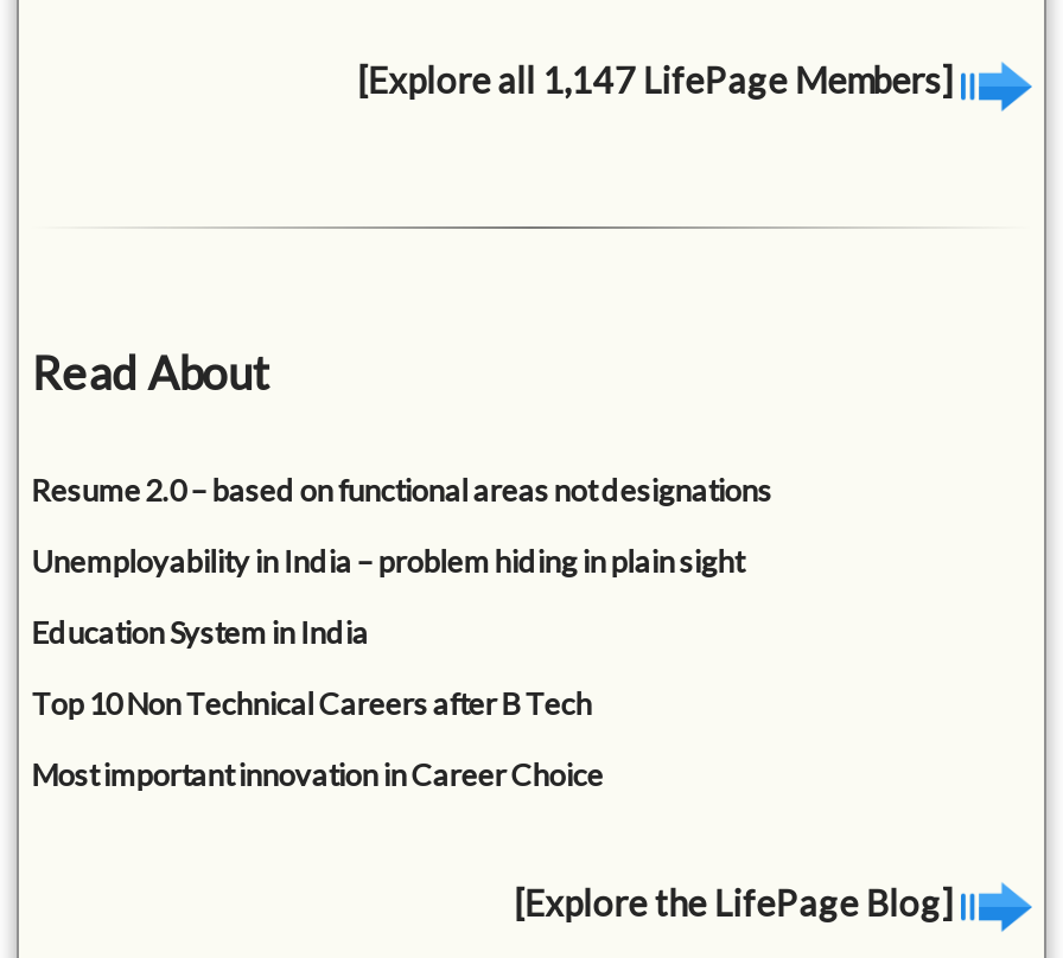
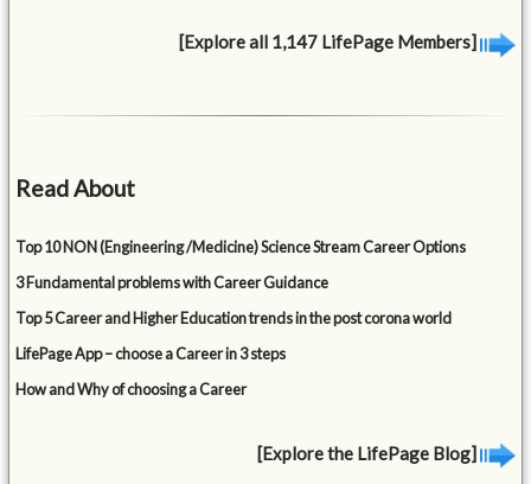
- Resume 2.0 – based on functional areas not designations
+ Top 10 NON (Engineering /Medicine) Science Stream Career Options

- Unemployability in India – problem hiding in plain sight
+ 3 Fundamental problems with Career Guidance

- Education System in India
+ Top 5 Career and Higher Education trends in the post corona world

- Top 10 Non Technical Careers after B Tech
+ LifePage App – choose a Career in 3 steps

- Most important innovation in Career Choice
+ How and Why of choosing a Career
